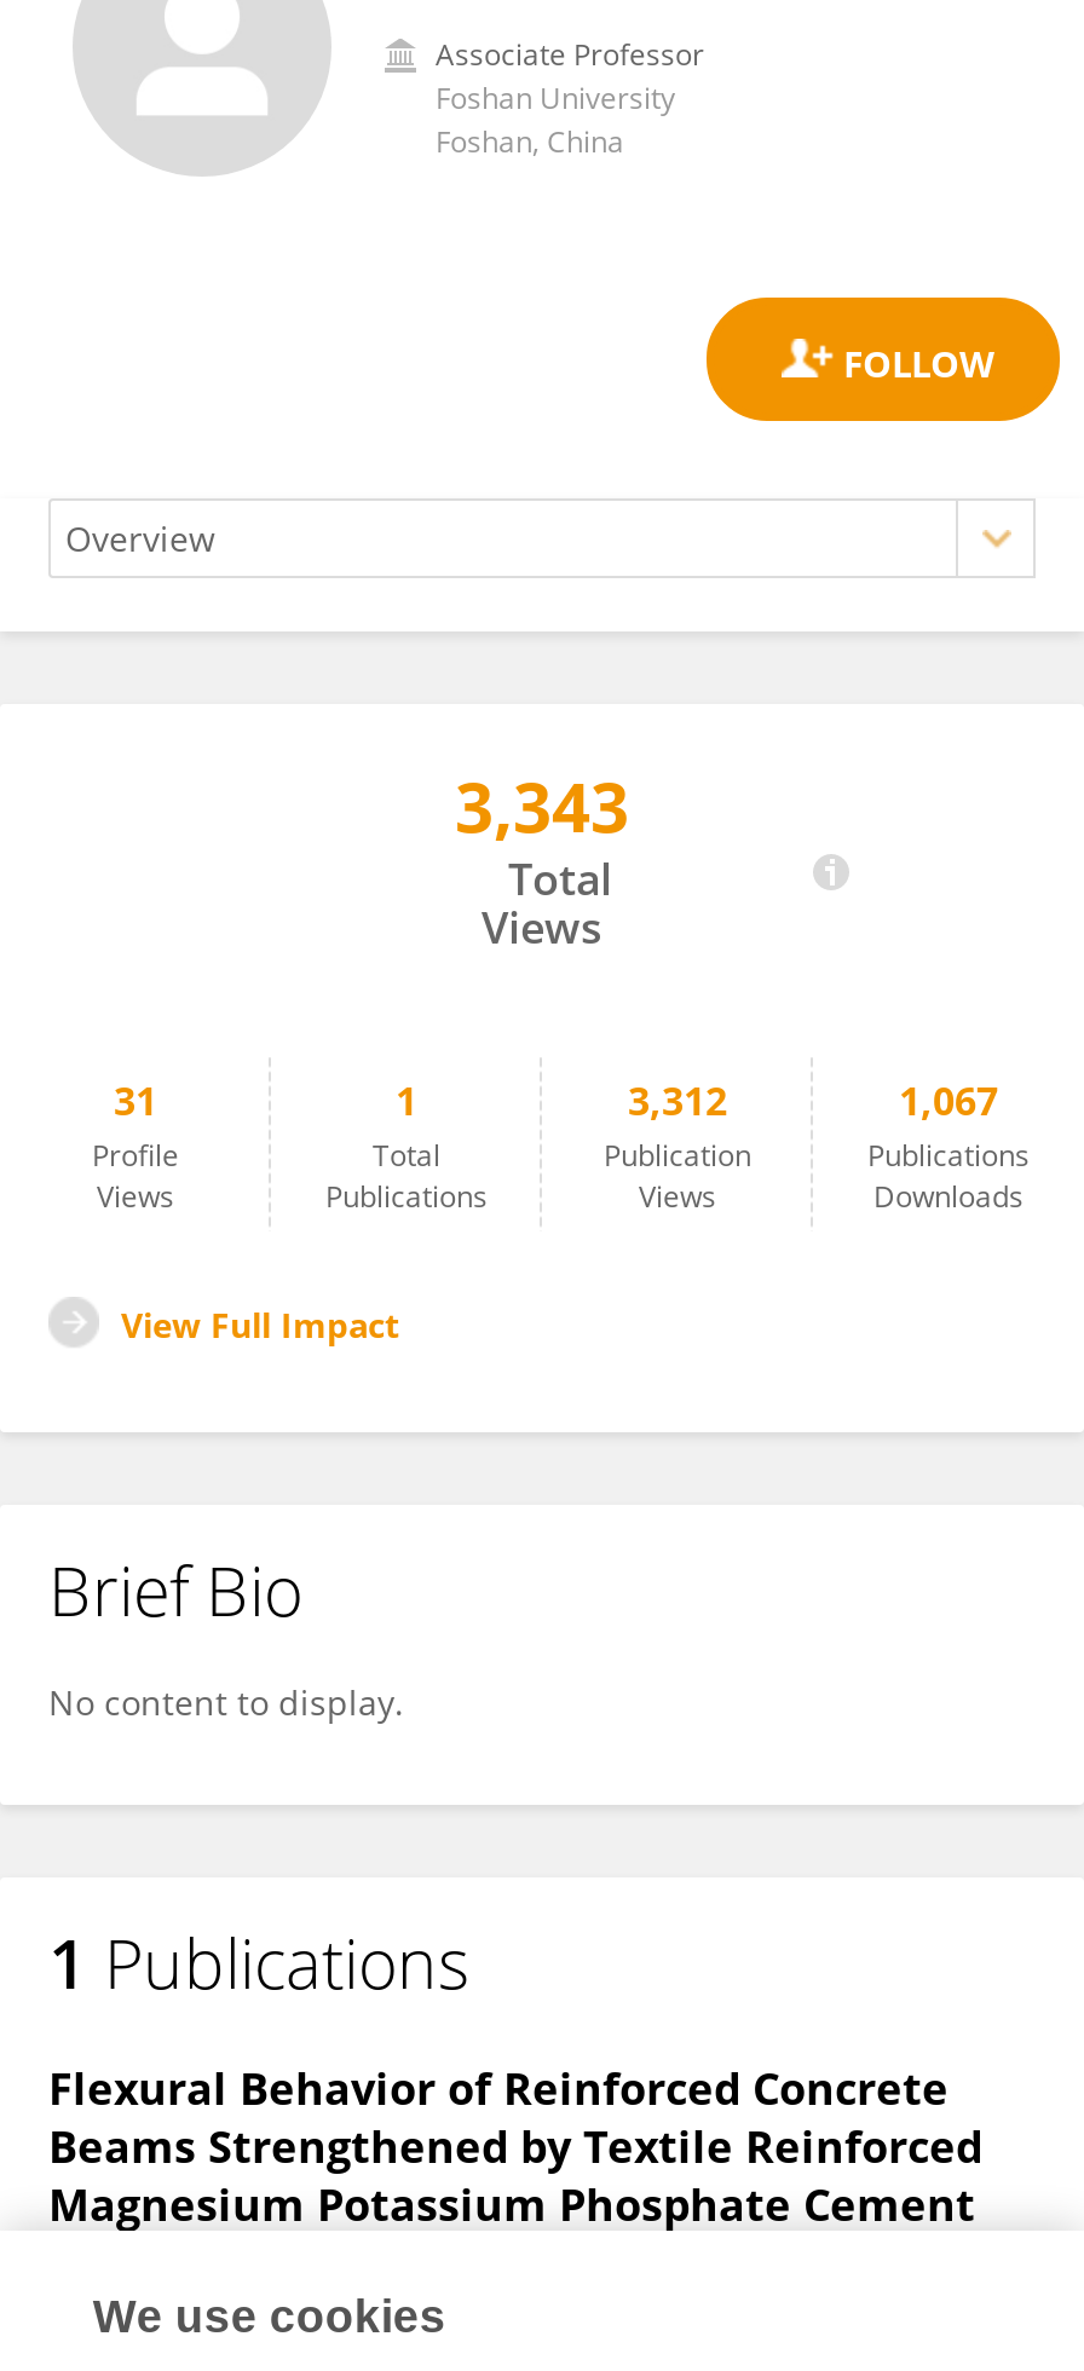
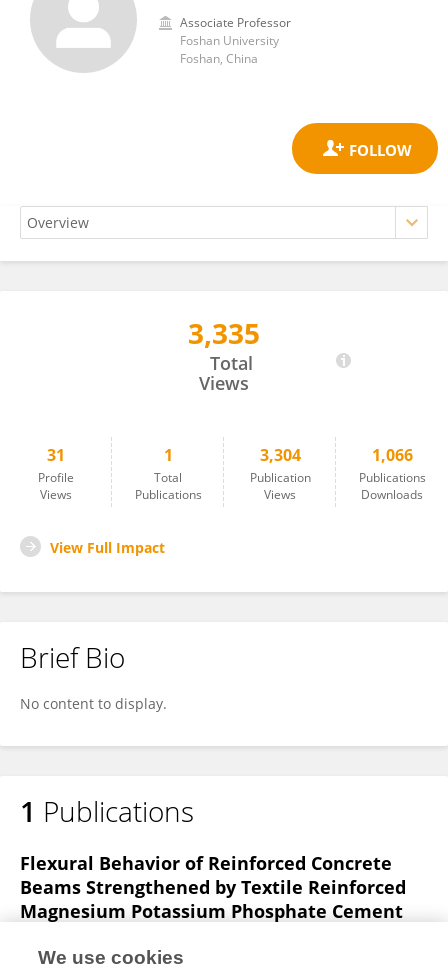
- 3,343
+ 3,335

- 3,312
+ 3,304

- 1,067
+ 1,066
